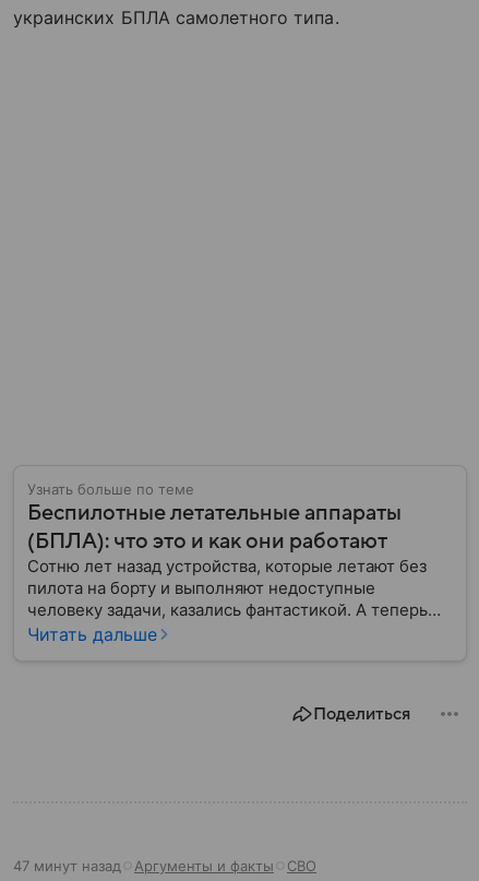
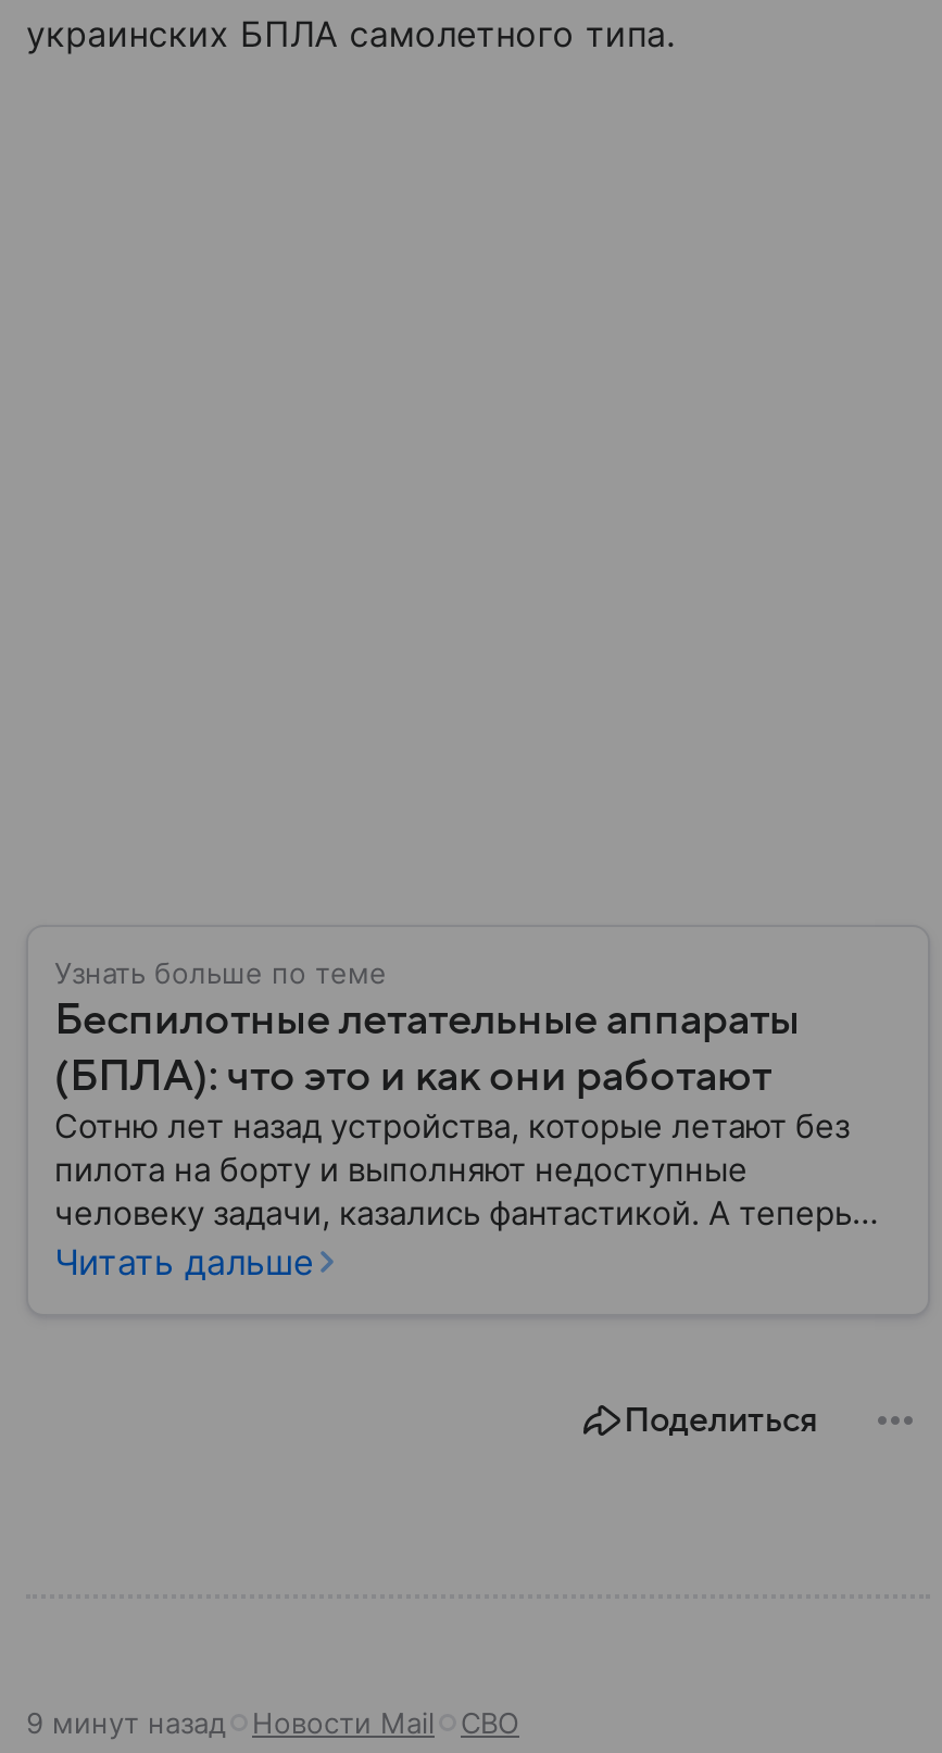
- 47 минут назад
- Аргументы и факты
+ 9 минут назад
+ Новости Mail
